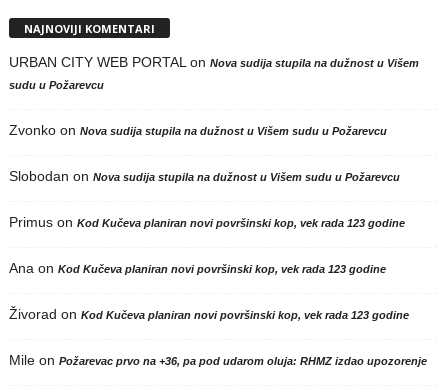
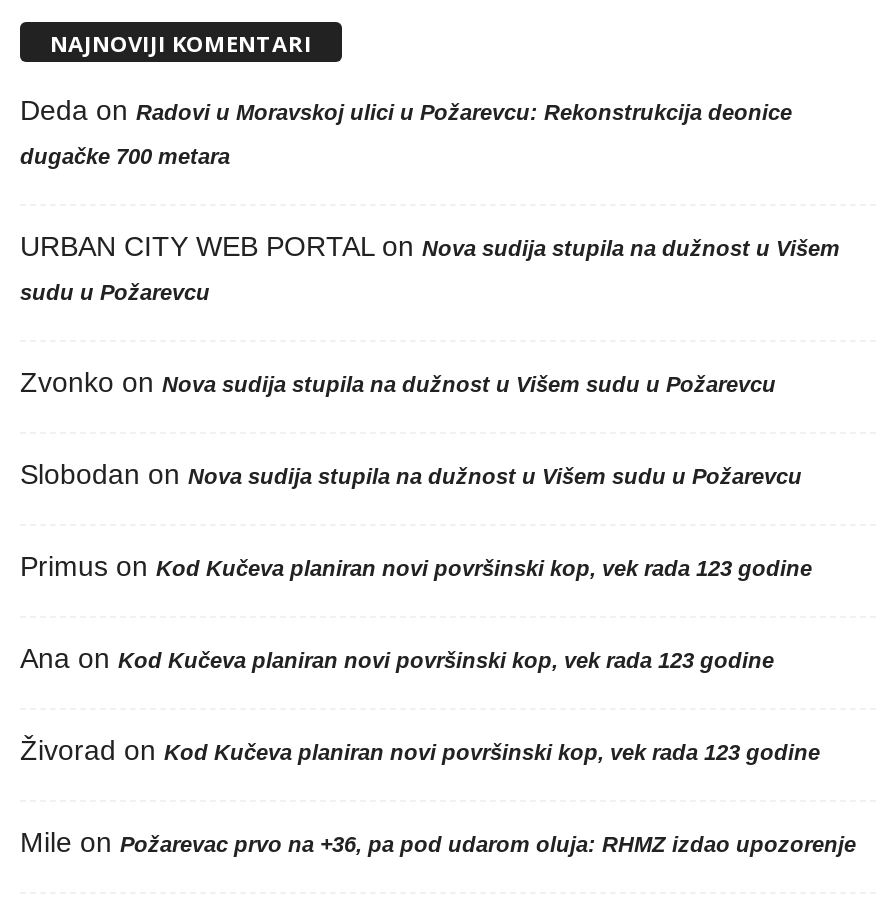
+ Deda on Radovi u Moravskoj ulici u Požarevcu: Rekonstrukcija deonice
+ dugačke 700 metara
